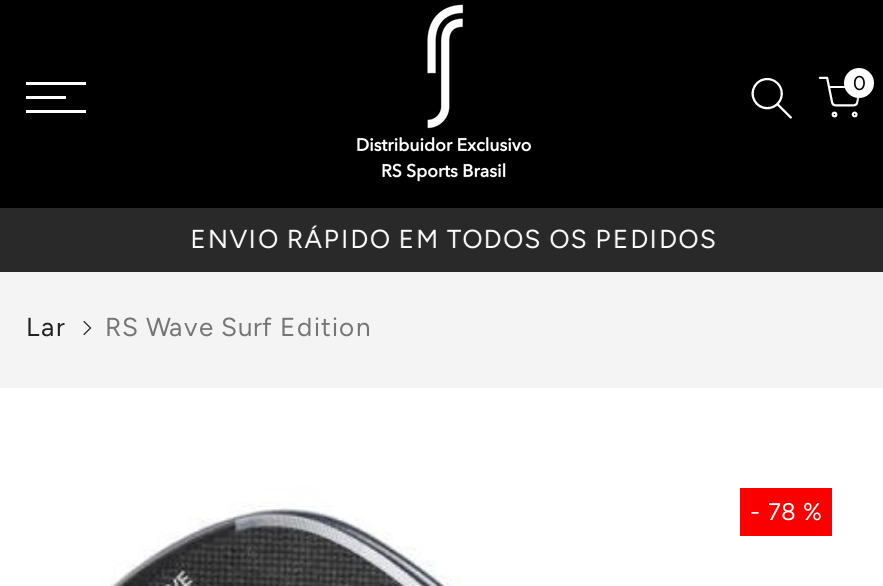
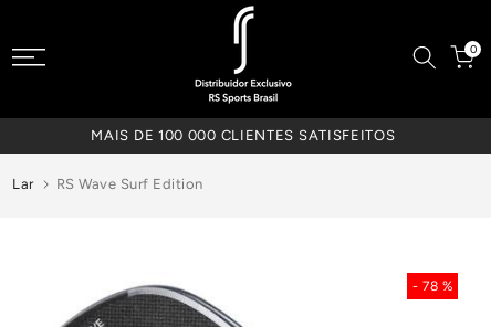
- ENVIO RÁPIDO EM TODOS OS PEDIDOS
+ MAIS DE 100 000 CLIENTES SATISFEITOS
